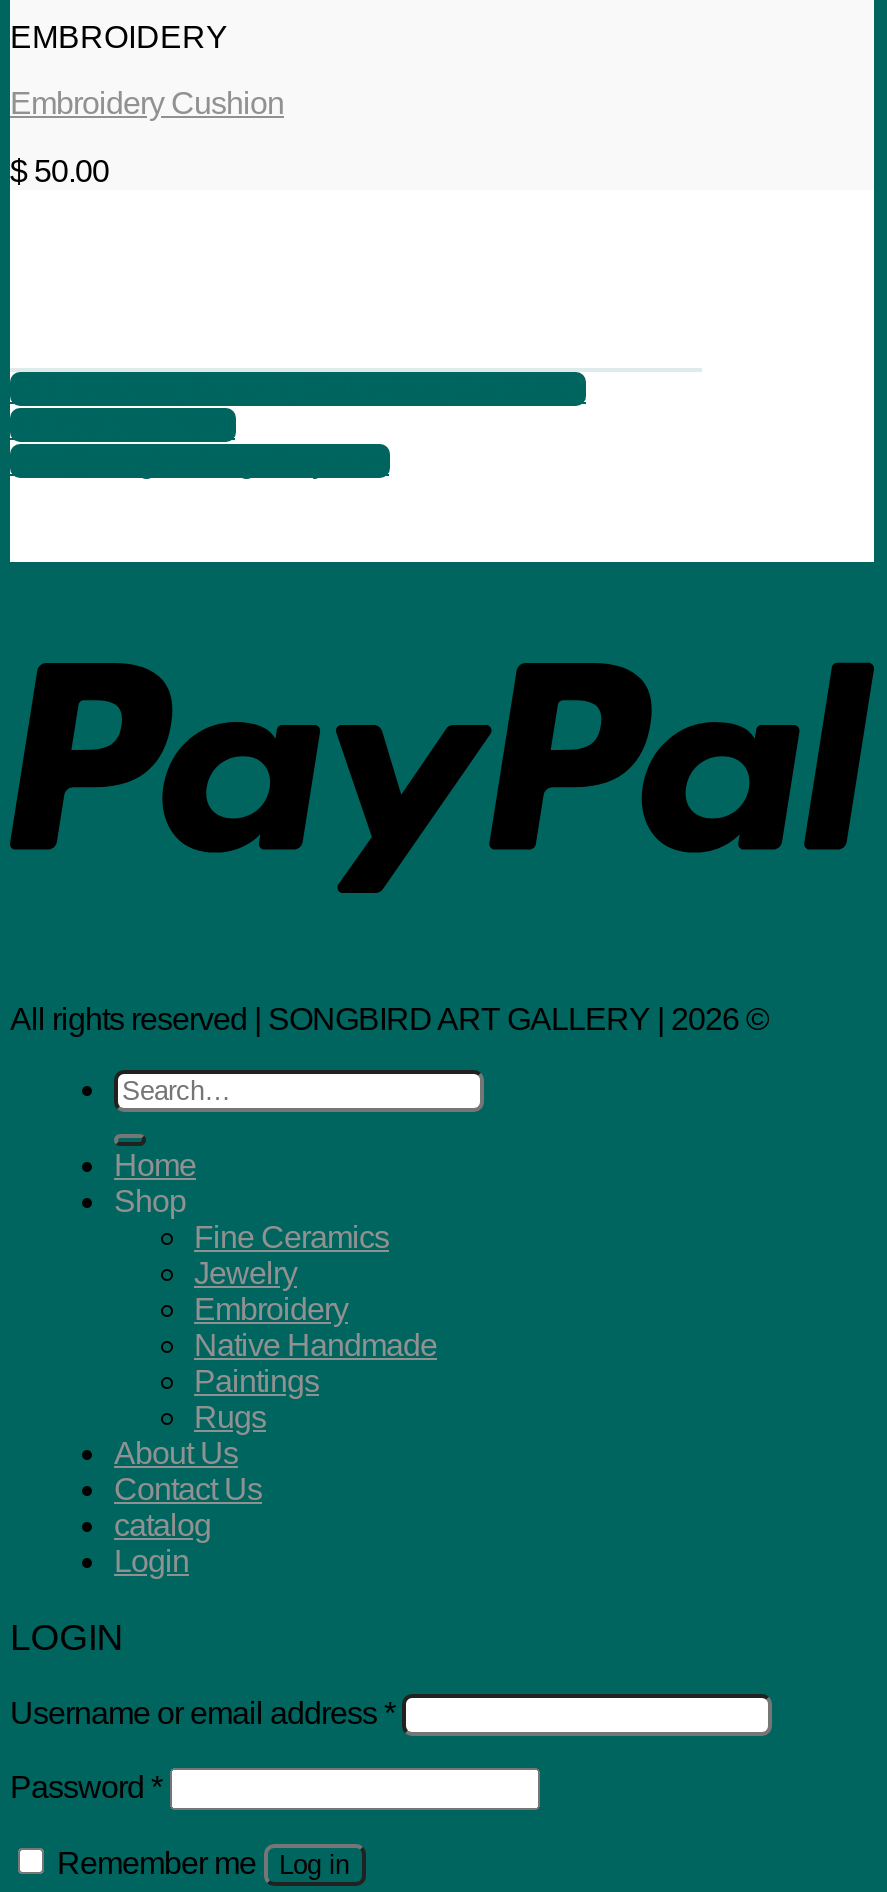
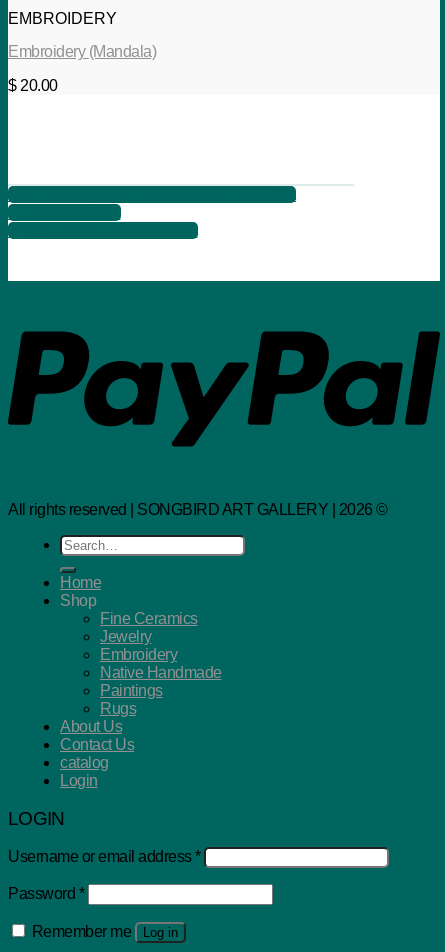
- Embroidery Cushion
+ Embroidery (Mandala)

- $50.00
+ $20.00
